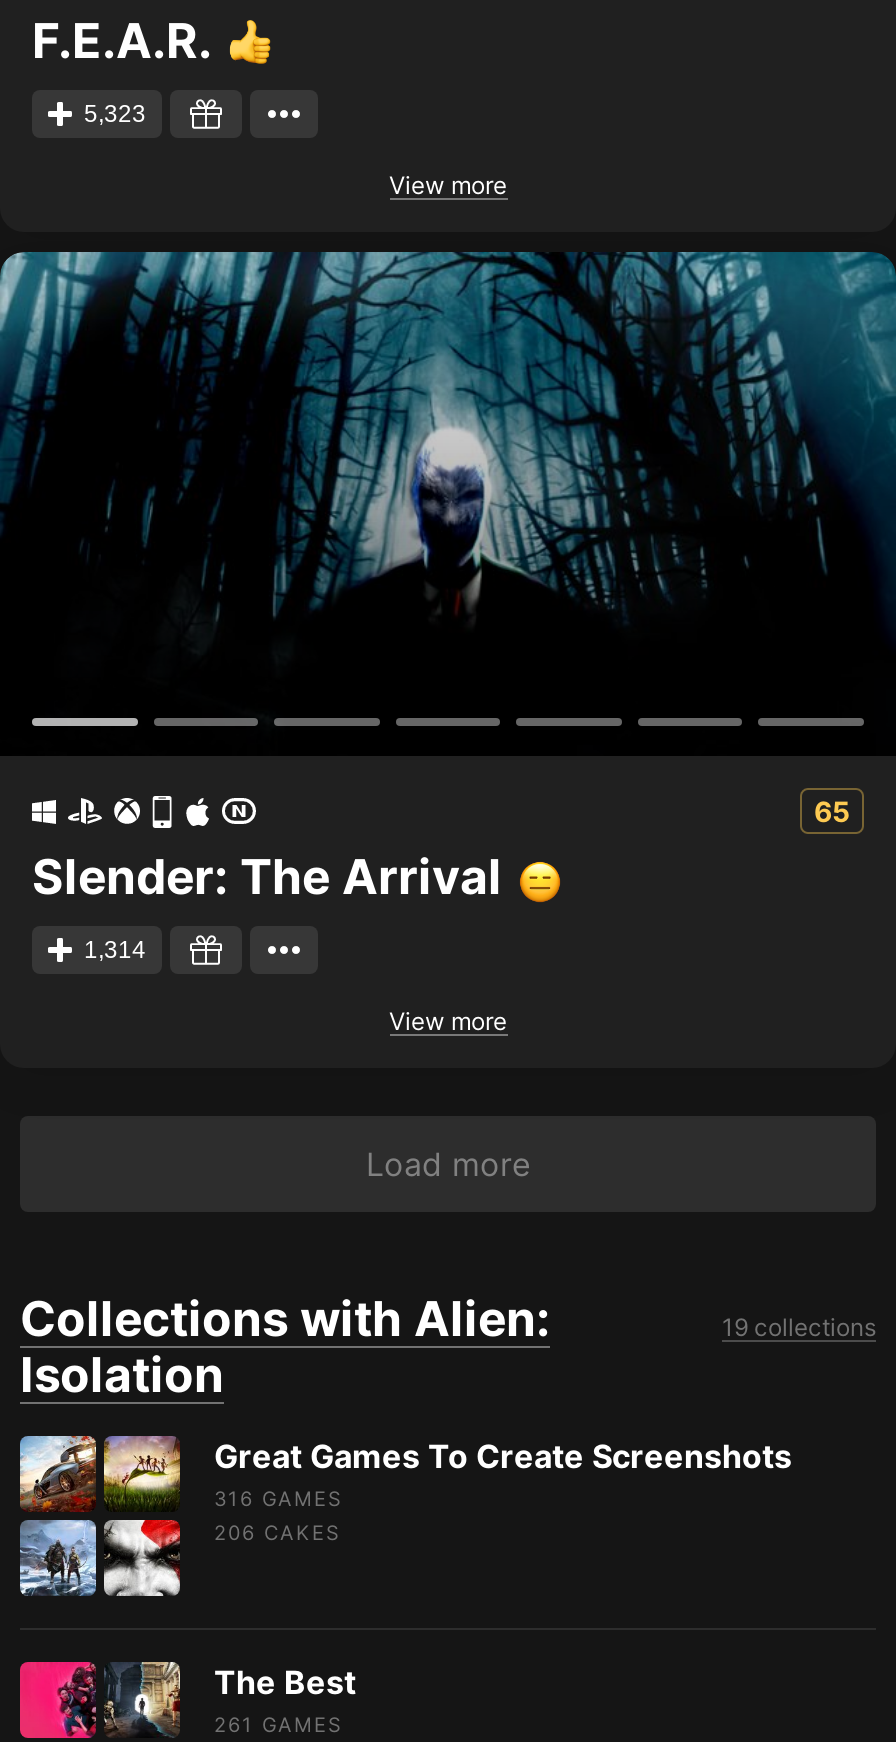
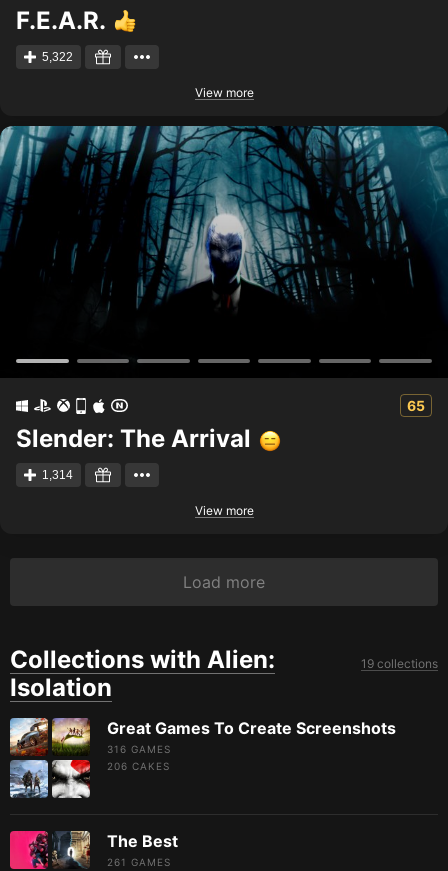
- 5,323
+ 5,322
